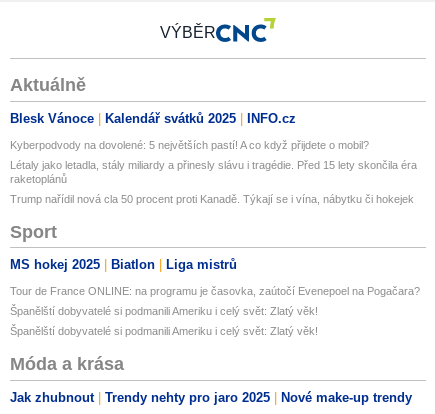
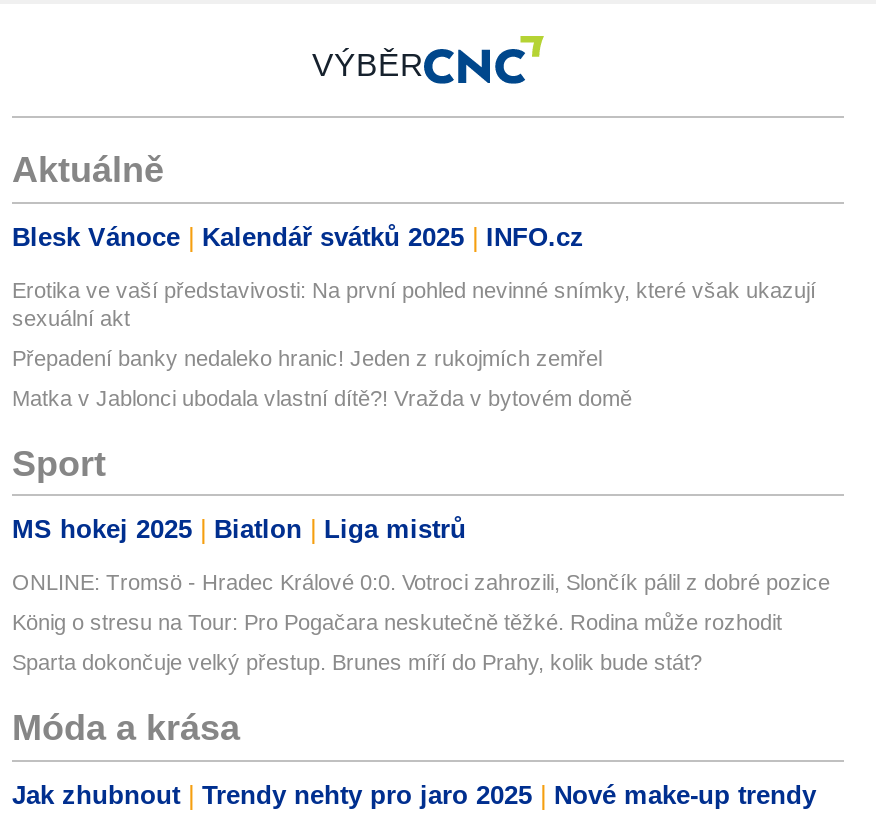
- Kyberpodvody na dovolené: 5 největších pastí! A co když přijdete o mobil?
+ Erotika ve vaší představivosti: Na první pohled nevinné snímky, které však ukazují
+ sexuální akt

- Létaly jako letadla, stály miliardy a přinesly slávu i tragédie. Před 15 lety skončila éra
- raketoplánů
+ Přepadení banky nedaleko hranic! Jeden z rukojmích zemřel

- Trump nařídil nová cla 50 procent proti Kanadě. Týkají se i vína, nábytku či hokejek
+ Matka v Jablonci ubodala vlastní dítě?! Vražda v bytovém domě

- Tour de France ONLINE: na programu je časovka, zaútočí Evenepoel na Pogačara?
+ ONLINE: Tromsö - Hradec Králové 0:0. Votroci zahrozili, Slončík pálil z dobré pozice

- Španělští dobyvatelé si podmanili Ameriku i celý svět: Zlatý věk!
+ König o stresu na Tour: Pro Pogačara neskutečně těžké. Rodina může rozhodit

- Španělští dobyvatelé si podmanili Ameriku i celý svět: Zlatý věk!
+ Sparta dokončuje velký přestup. Brunes míří do Prahy, kolik bude stát?
